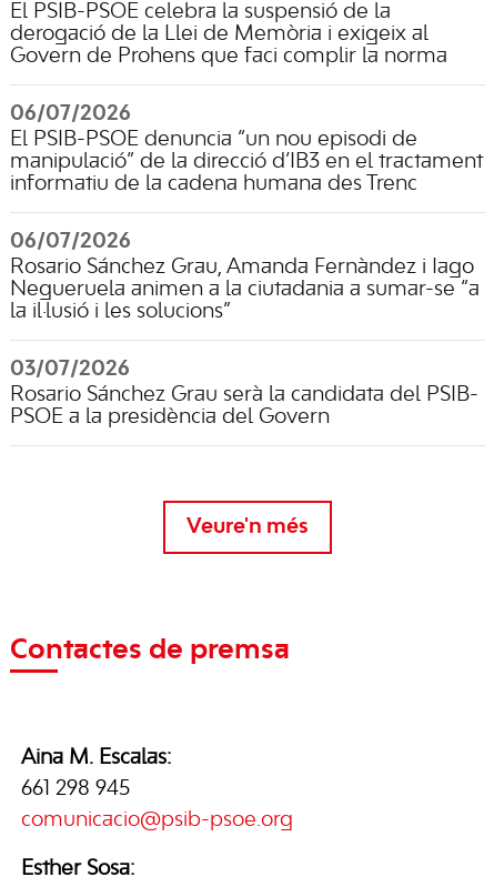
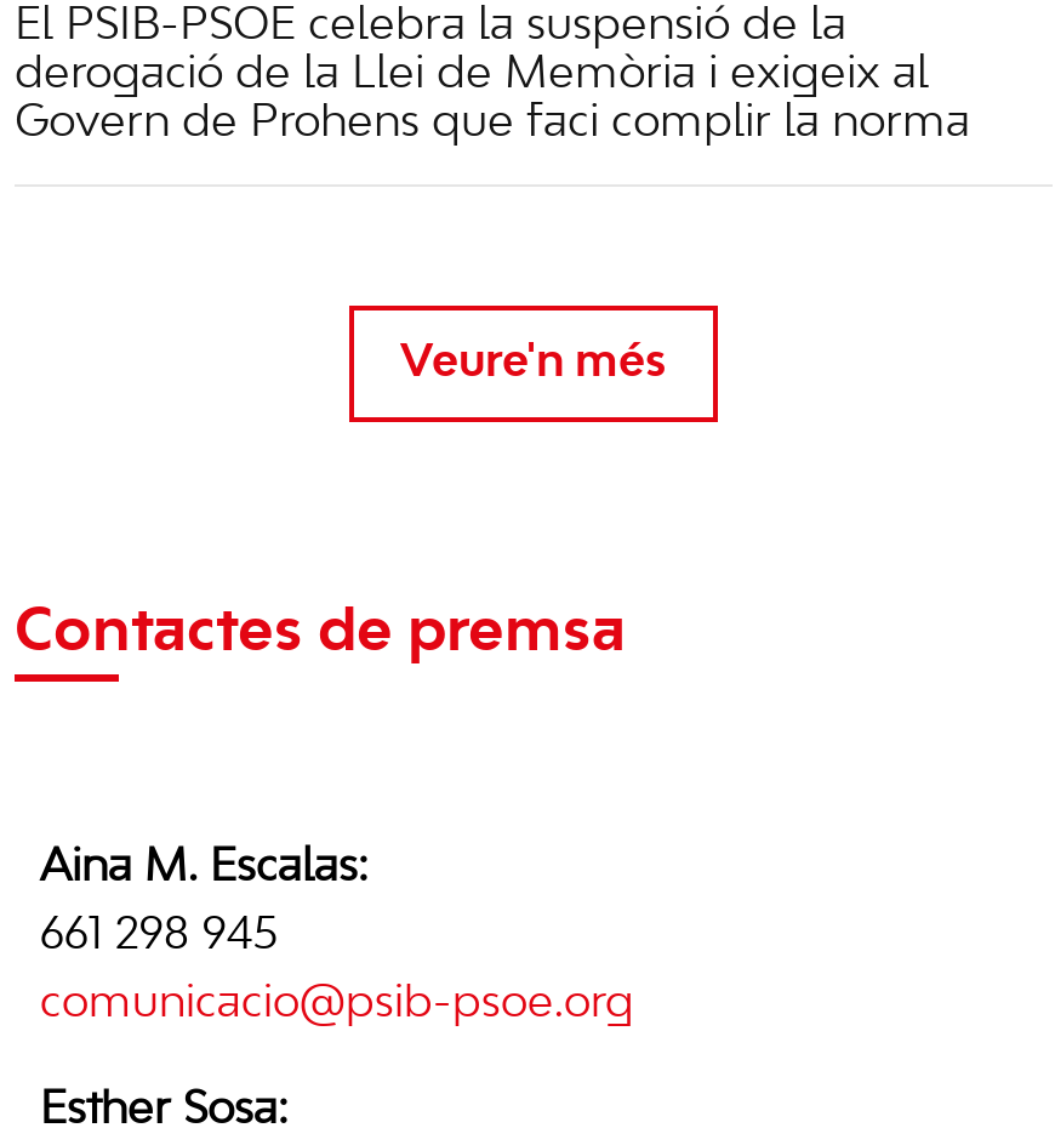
- 06/07/2026
- El PSIB-PSOE denuncia “un nou episodi de
- manipulació” de la direcció d’IB3 en el tractament
- informatiu de la cadena humana des Trenc
- 06/07/2026
- Rosario Sánchez Grau, Amanda Fernàndez i Iago
- Negueruela animen a la ciutadania a sumar-se “a
- la il·lusió i les solucions”
- 03/07/2026
- Rosario Sánchez Grau serà la candidata del PSIB-
- PSOE a la presidència del Govern
